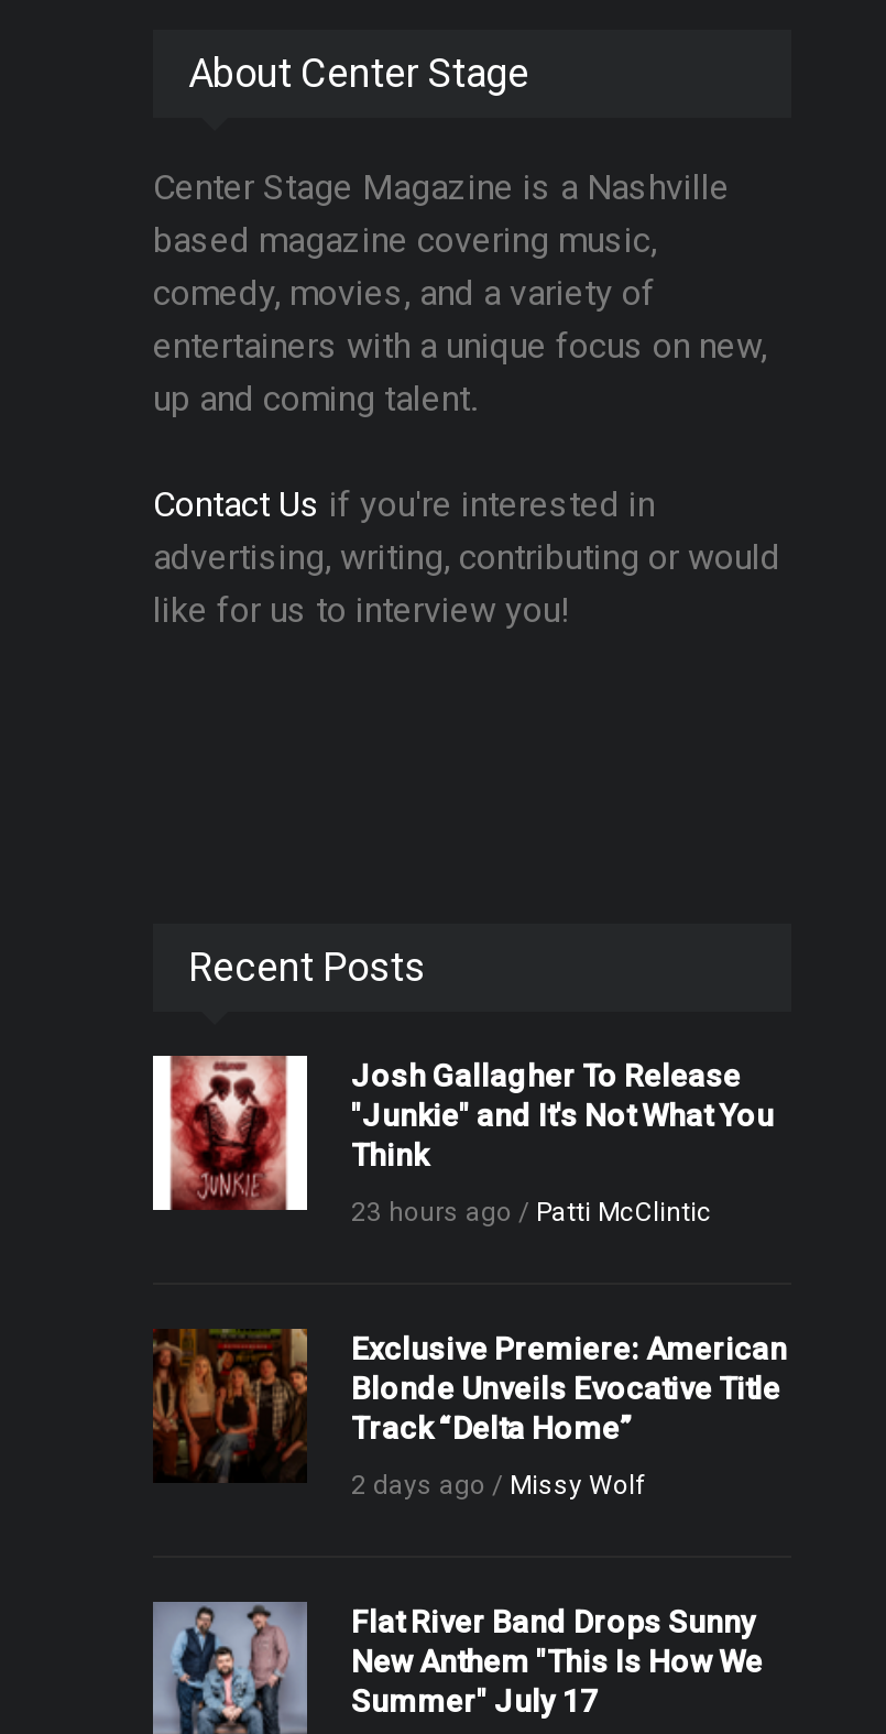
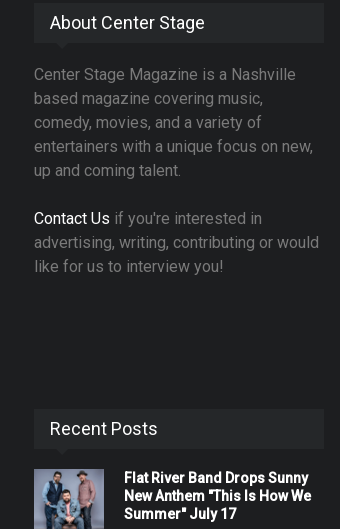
- [image]
- Josh Gallagher To Release
- "Junkie" and It's Not What You
- Think
- 23 hours ago / Patti McClintic

- [image]
- Exclusive Premiere: American
- Blonde Unveils Evocative Title
- Track “Delta Home”
- 2 days ago / Missy Wolf
